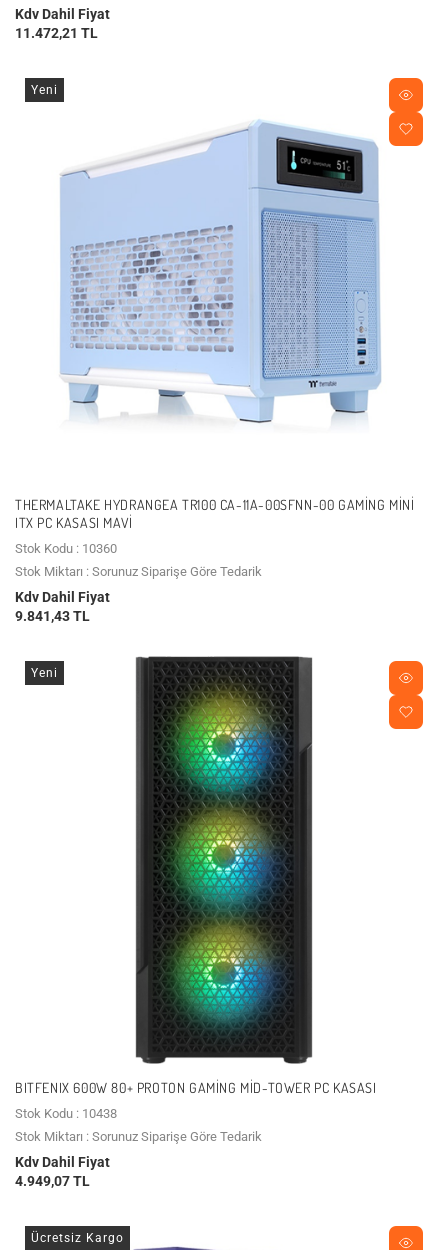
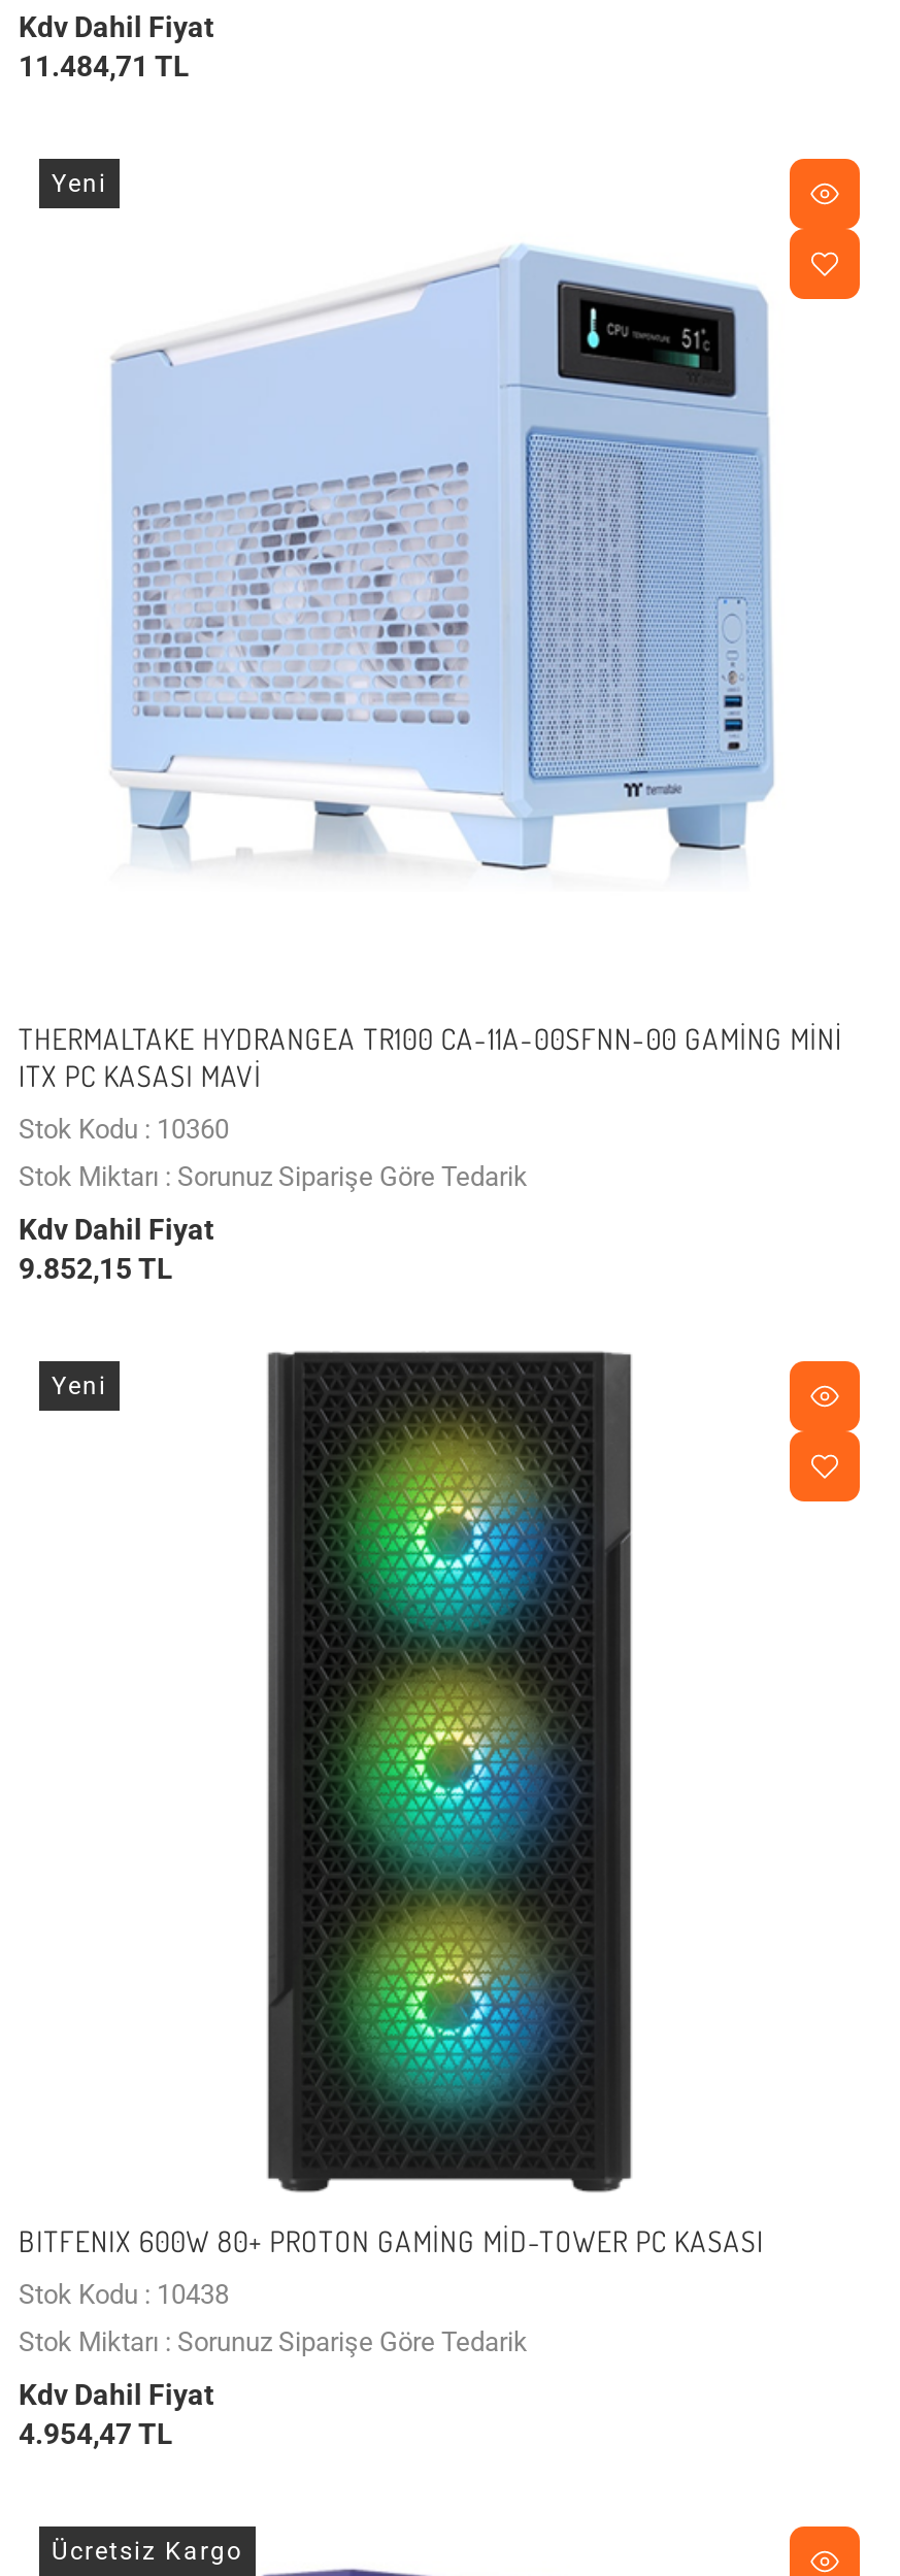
- 11.472,21 TL
+ 11.484,71 TL

- 9.841,43 TL
+ 9.852,15 TL

- 4.949,07 TL
+ 4.954,47 TL
